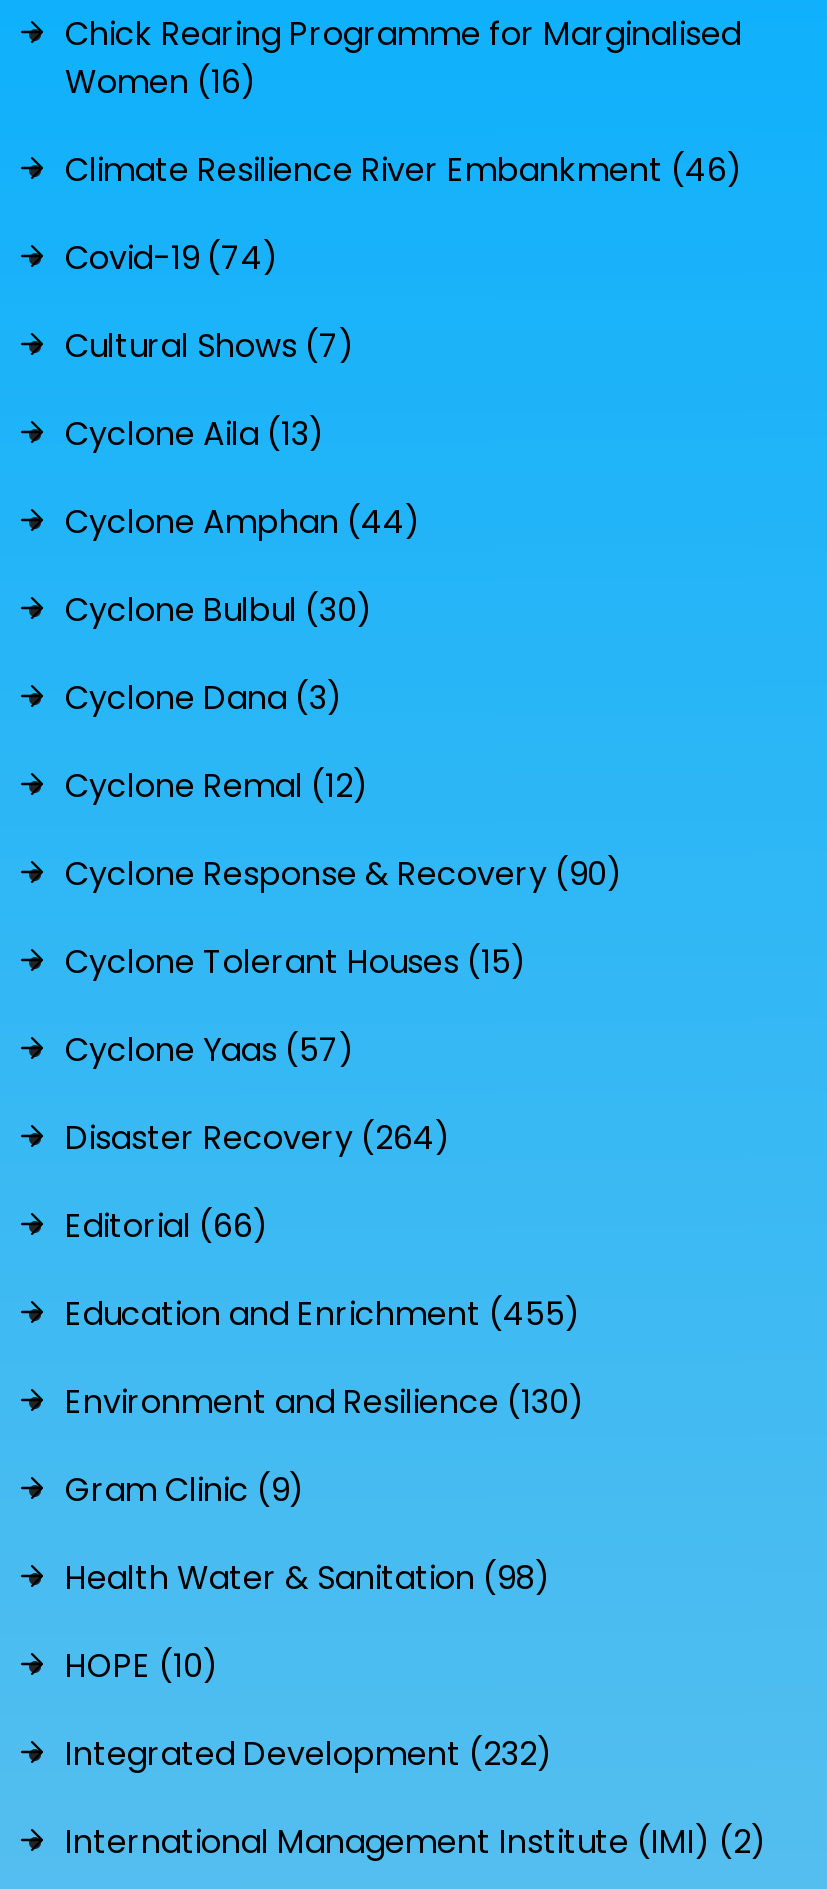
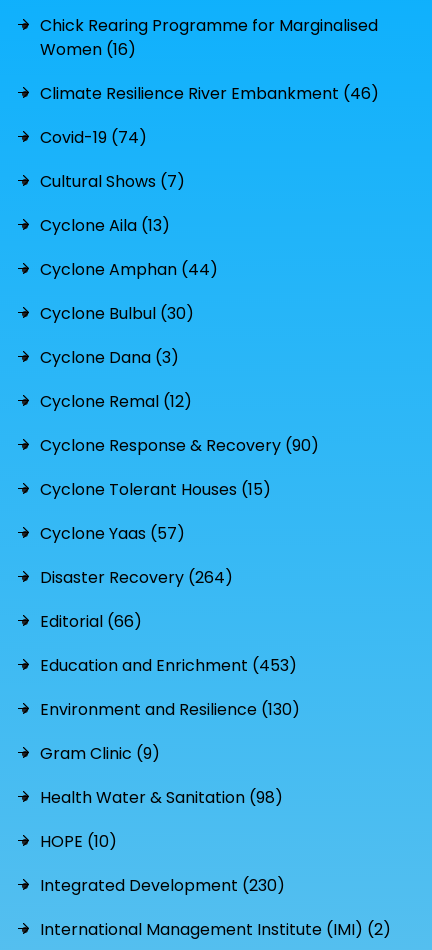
- Education and Enrichment (455)
+ Education and Enrichment (453)

- Integrated Development (232)
+ Integrated Development (230)
